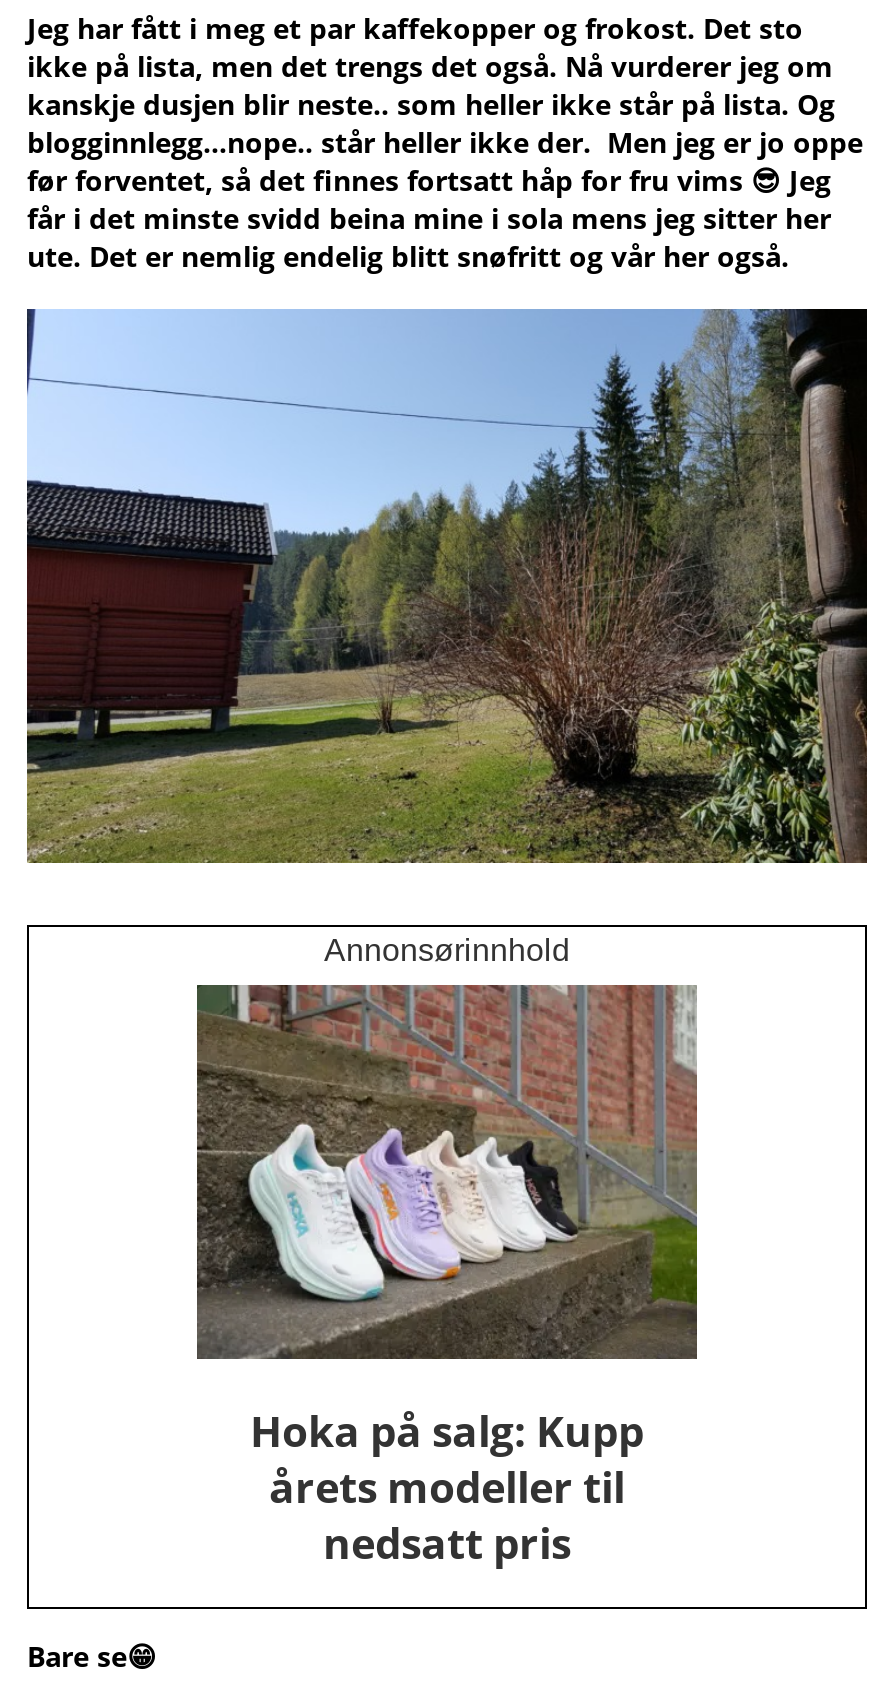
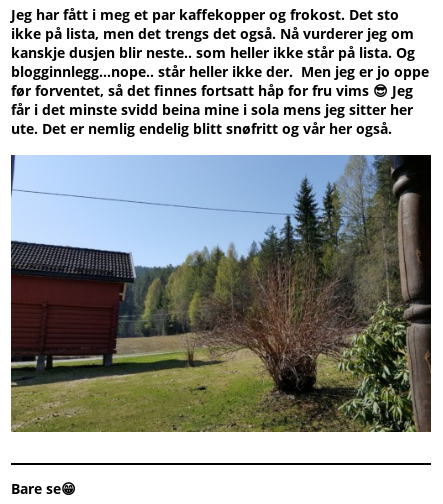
- Annonsørinnhold

- [image]
- Hoka på salg: Kupp
- årets modeller til
- nedsatt pris
